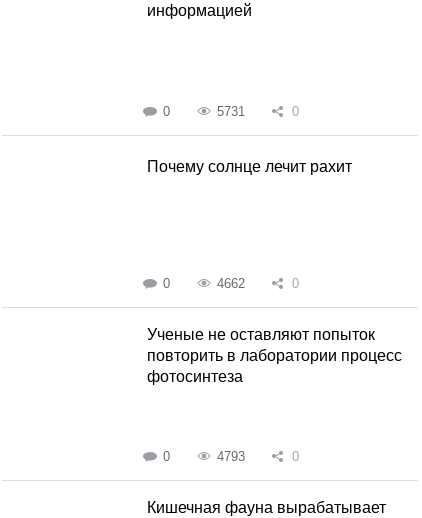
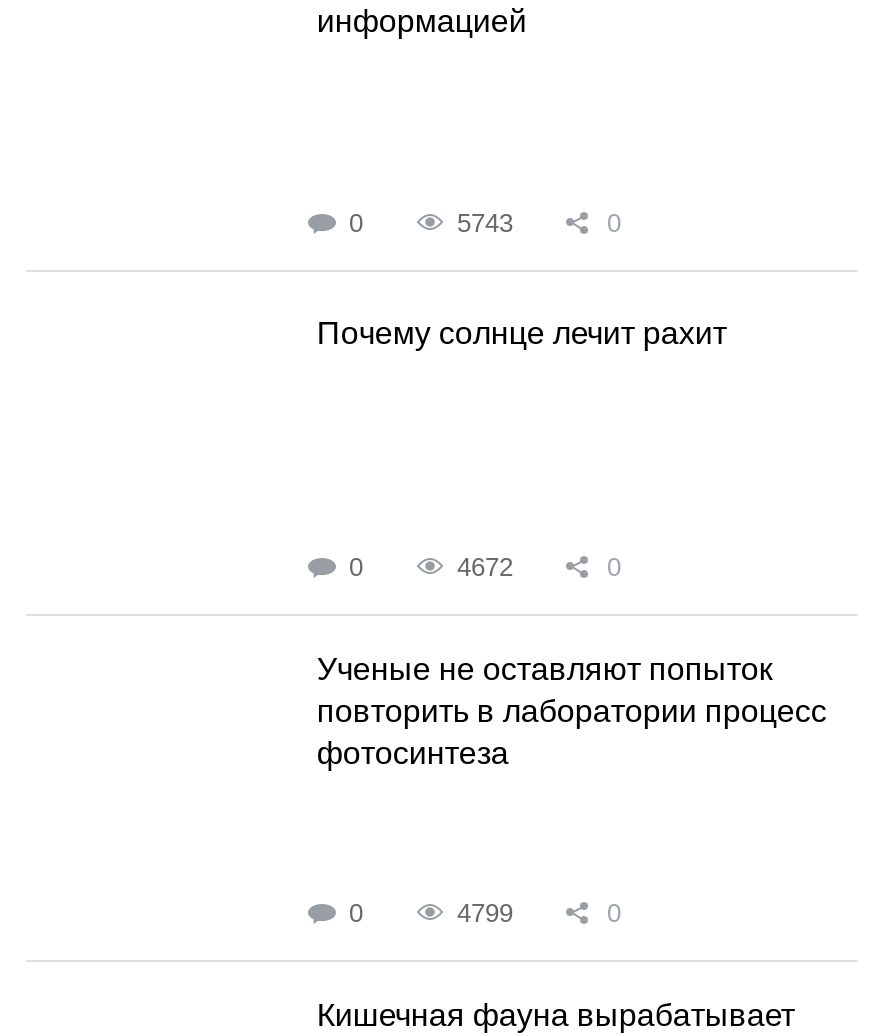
- 5731
+ 5743

- 4662
+ 4672

- 4793
+ 4799
